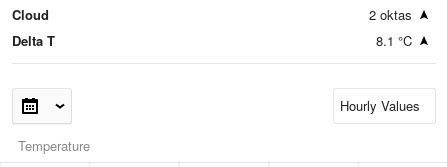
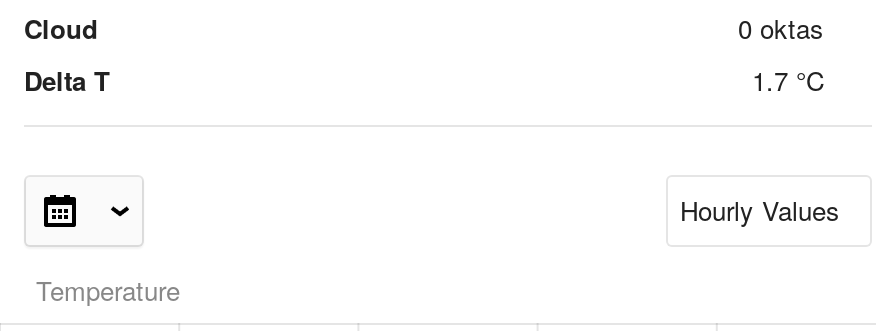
- 2 oktas
+ 0 oktas

- 8.1 °C
+ 1.7 °C
